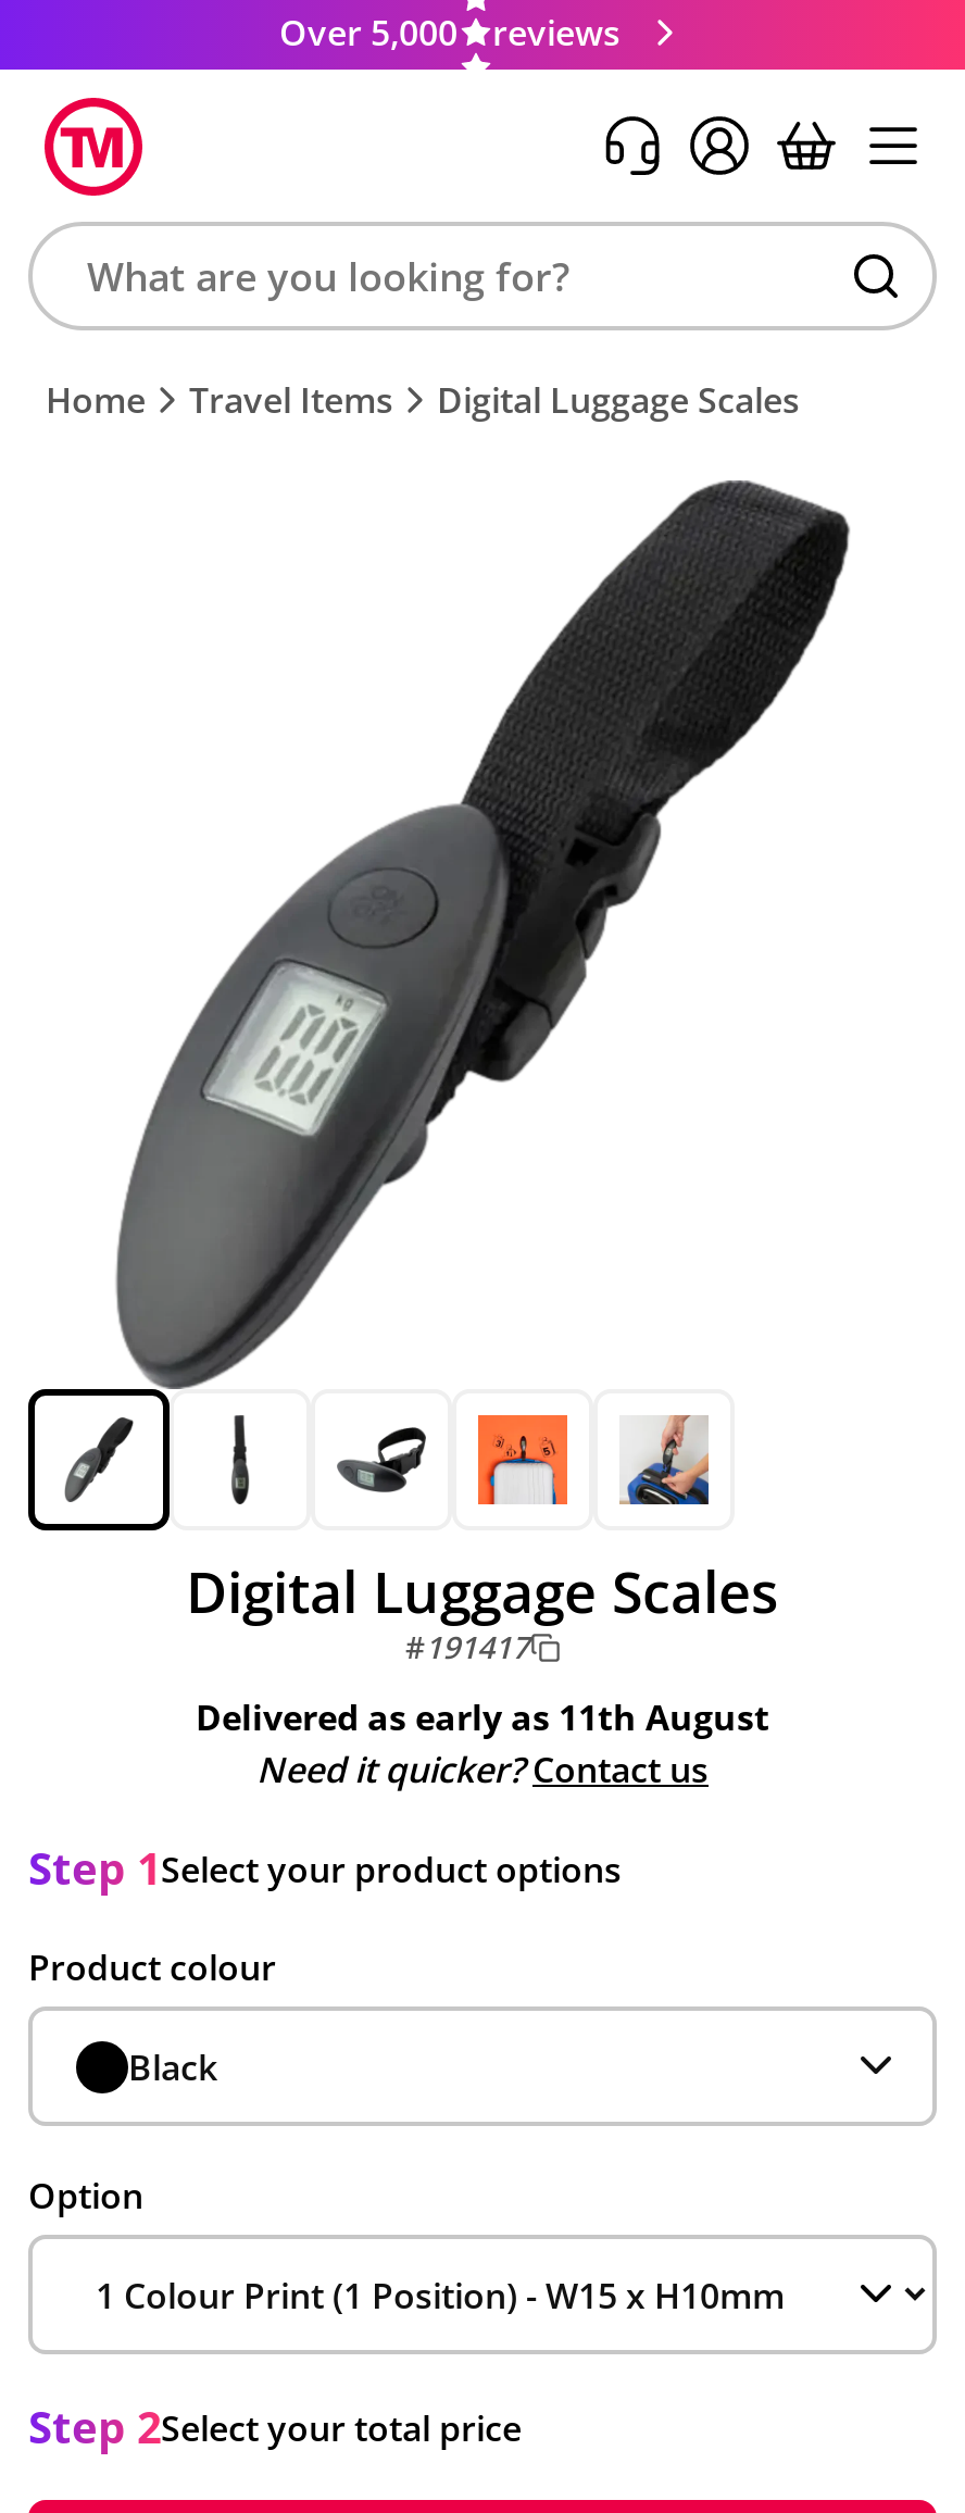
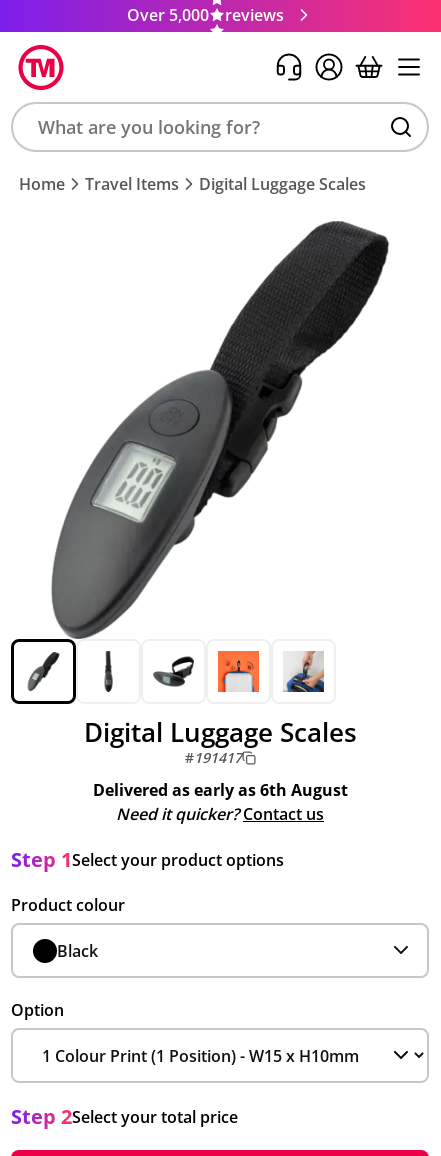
- Delivered as early as 11th August
+ Delivered as early as 6th August
